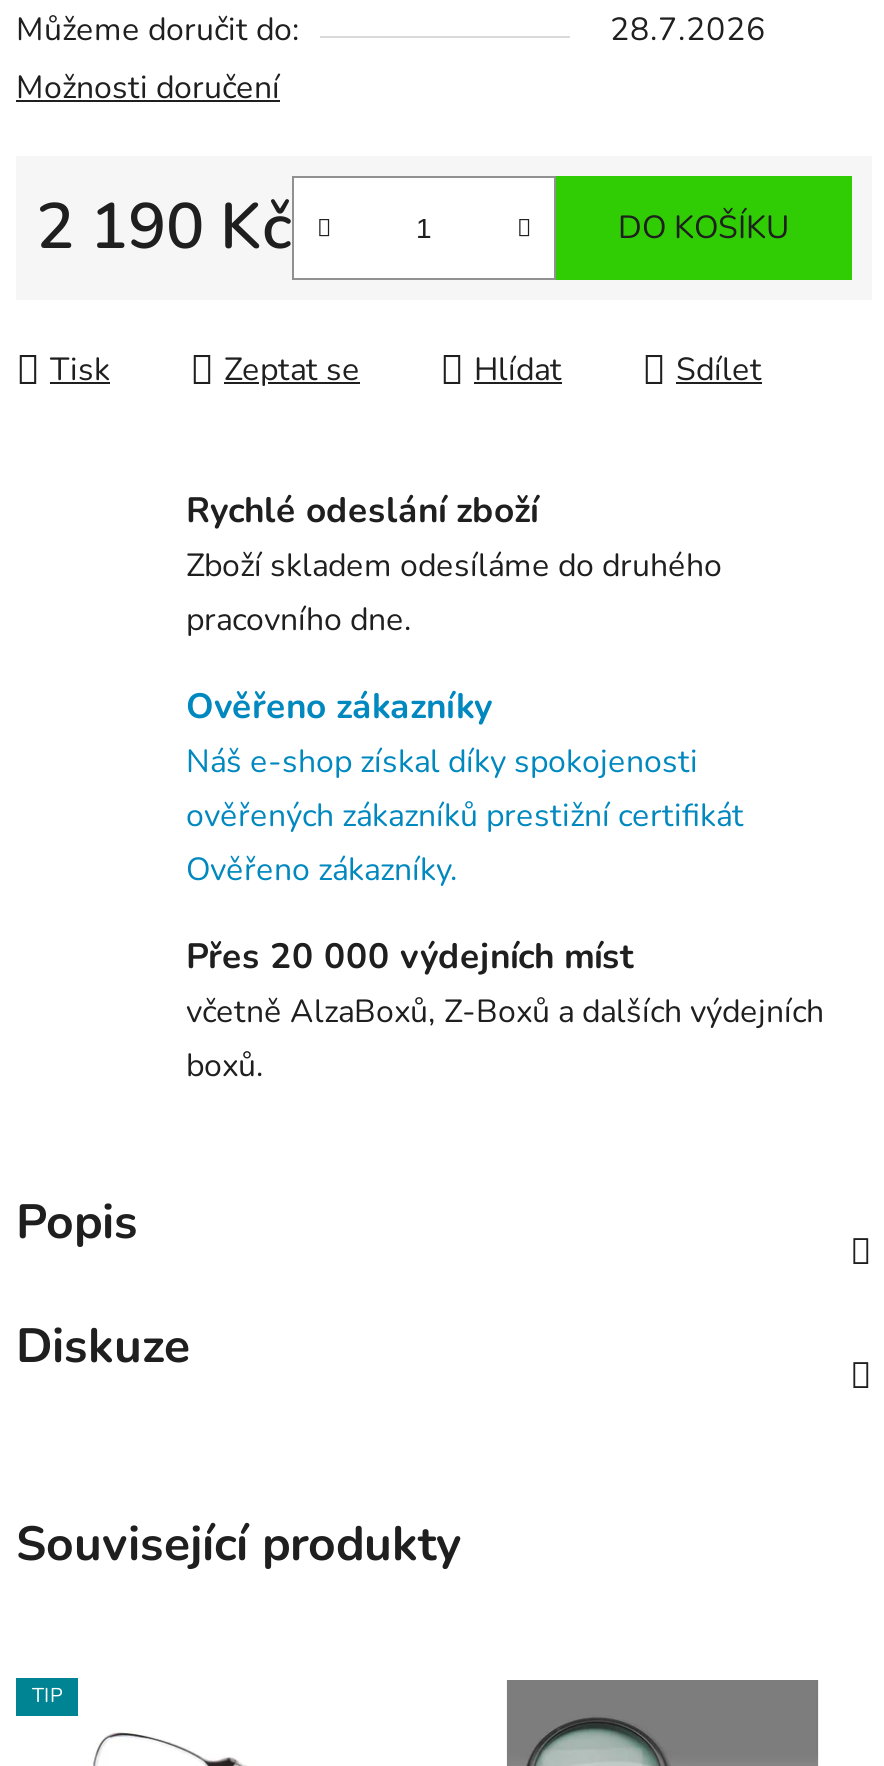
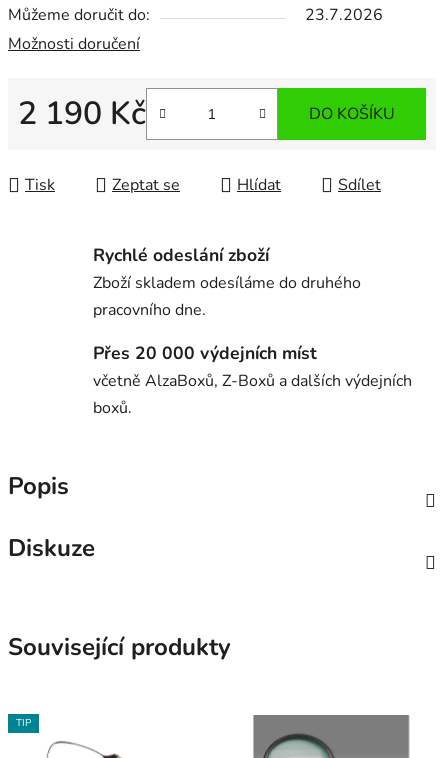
- 28.7.2026
+ 23.7.2026

- Ověřeno zákazníky
- Náš e-shop získal díky spokojenosti
- ověřených zákazníků prestižní certifikát
- Ověřeno zákazníky.
